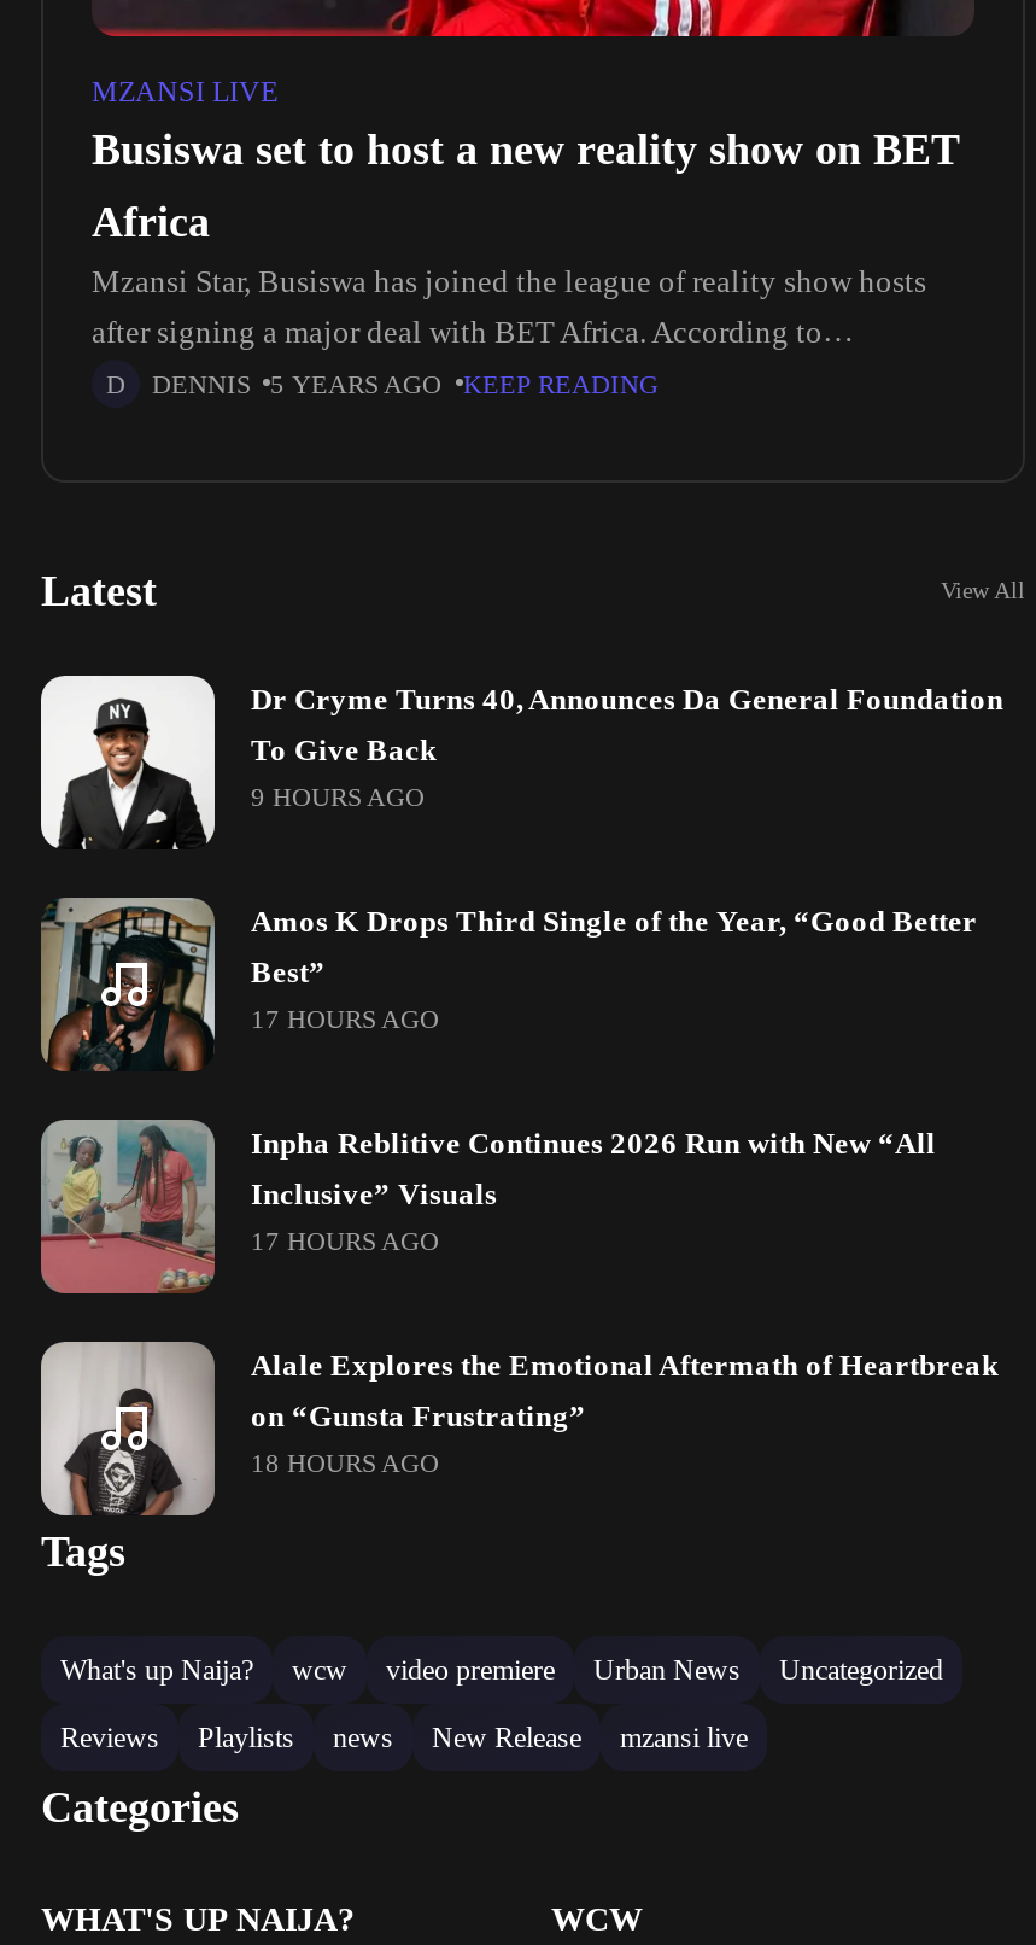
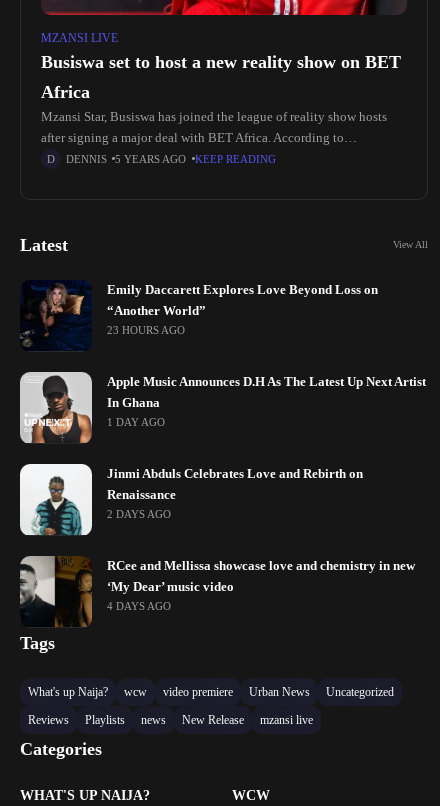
- [image]
- Dr Cryme Turns 40, Announces Da General Foundation
+ [image]
+ Emily Daccarett Explores Love Beyond Loss on

- To Give Back
- 9 HOURS AGO
+ “Another World”
+ 23 HOURS AGO

- [image]
- Amos K Drops Third Single of the Year, “Good Better
+ [image]
+ Apple Music Announces D.H As The Latest Up Next Artist

- Best”
- 17 HOURS AGO
+ In Ghana
+ 1 DAY AGO

- [image]
- Inpha Reblitive Continues 2026 Run with New “All
+ [image]
+ Jinmi Abduls Celebrates Love and Rebirth on

- Inclusive” Visuals
- 17 HOURS AGO
+ Renaissance
+ 2 DAYS AGO

- [image]
- Alale Explores the Emotional Aftermath of Heartbreak
+ [image]
+ RCee and Mellissa showcase love and chemistry in new

- on “Gunsta Frustrating”
- 18 HOURS AGO
+ ‘My Dear’ music video
+ 4 DAYS AGO
